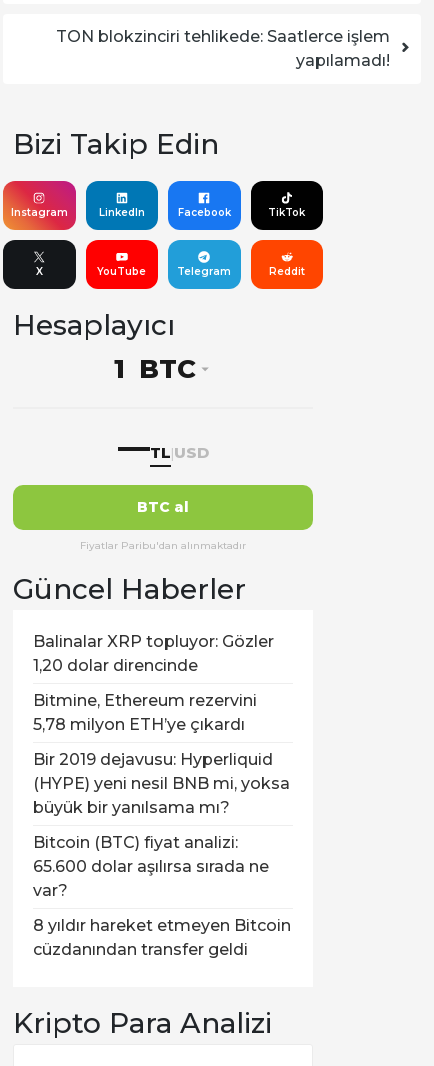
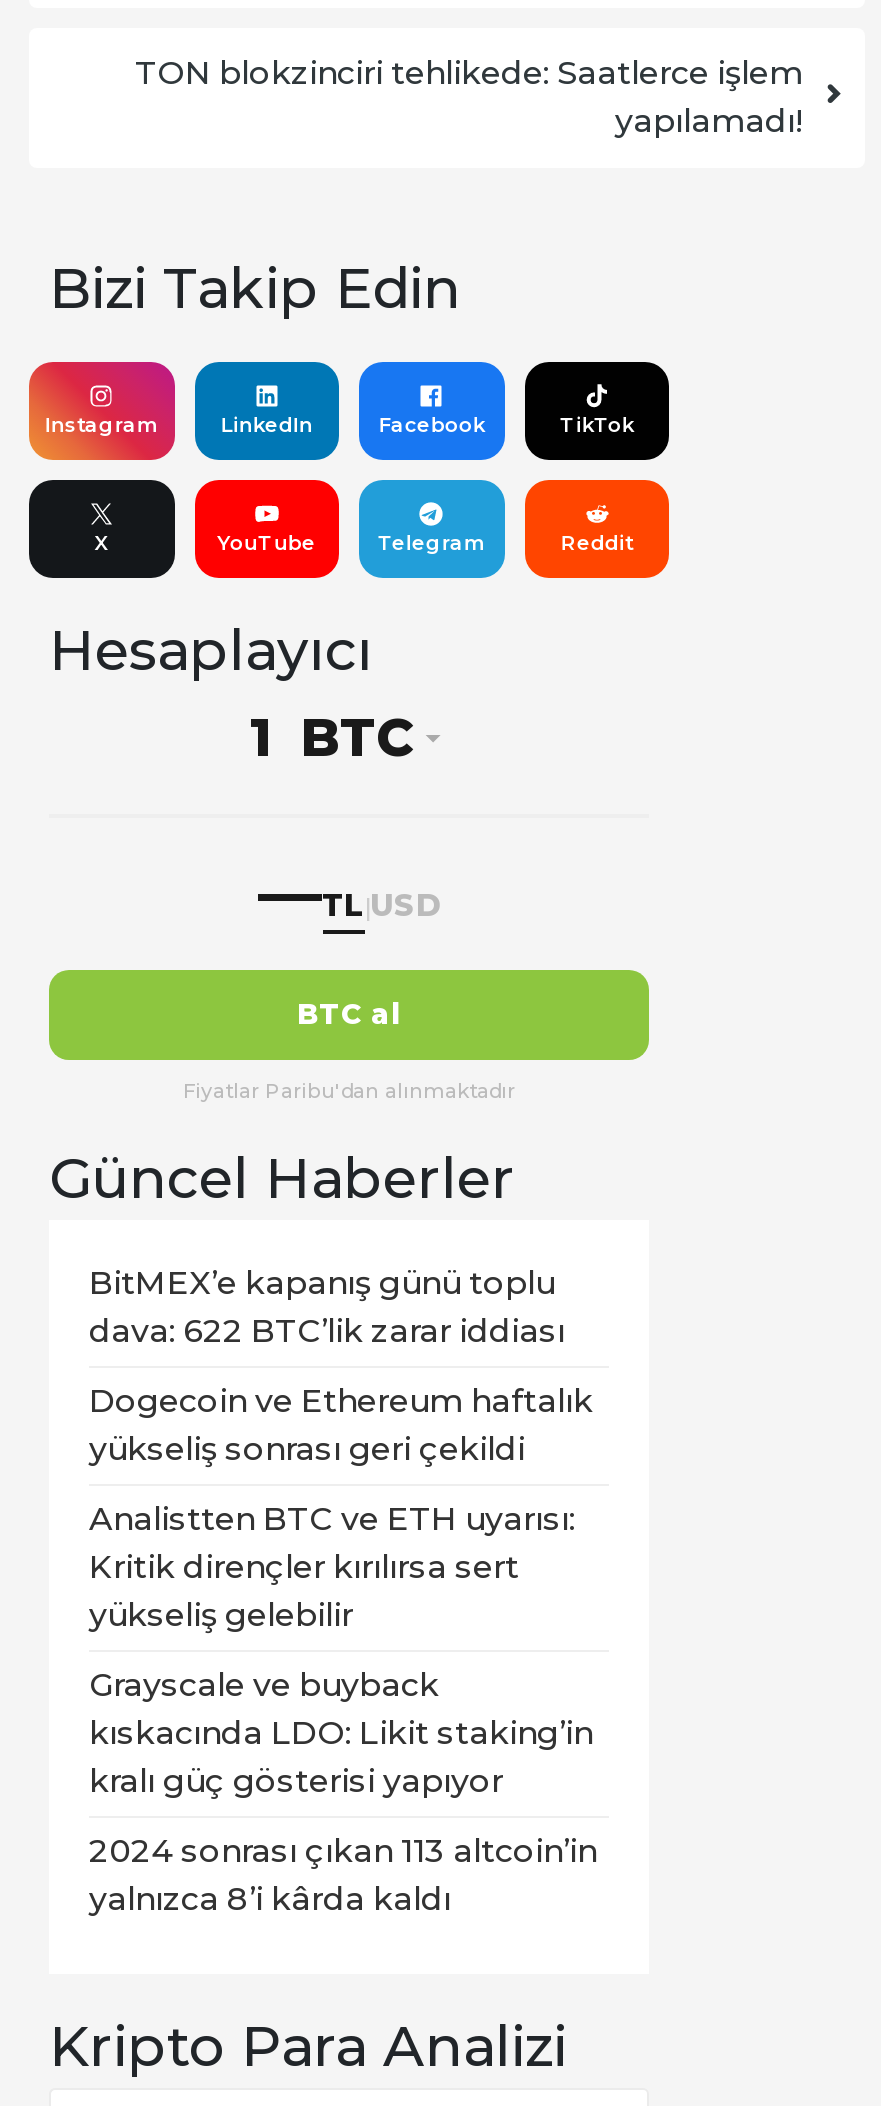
- Balinalar XRP topluyor: Gözler
- 1,20 dolar direncinde
+ BitMEX’e kapanış günü toplu
+ dava: 622 BTC’lik zarar iddiası

- Bitmine, Ethereum rezervini
- 5,78 milyon ETH’ye çıkardı
+ Dogecoin ve Ethereum haftalık
+ yükseliş sonrası geri çekildi

- Bir 2019 dejavusu: Hyperliquid
- (HYPE) yeni nesil BNB mi, yoksa
- büyük bir yanılsama mı?
+ Analistten BTC ve ETH uyarısı:
+ Kritik dirençler kırılırsa sert
+ yükseliş gelebilir

- Bitcoin (BTC) fiyat analizi:
- 65.600 dolar aşılırsa sırada ne
- var?
+ Grayscale ve buyback
+ kıskacında LDO: Likit staking’in
+ kralı güç gösterisi yapıyor

- 8 yıldır hareket etmeyen Bitcoin
- cüzdanından transfer geldi
+ 2024 sonrası çıkan 113 altcoin’in
+ yalnızca 8’i kârda kaldı
